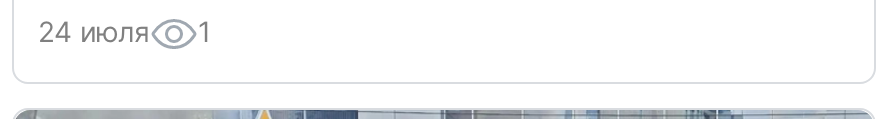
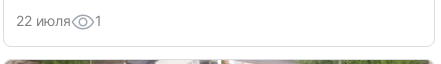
- 24 июля 1
+ 22 июля 1
